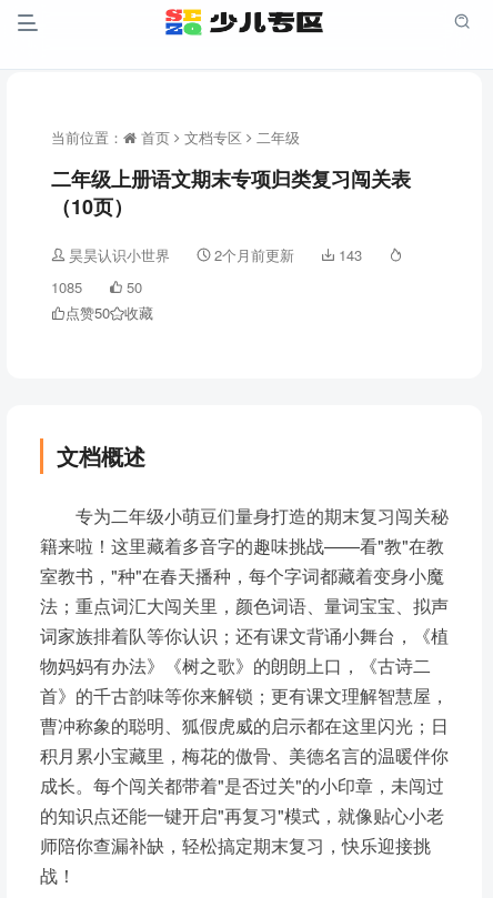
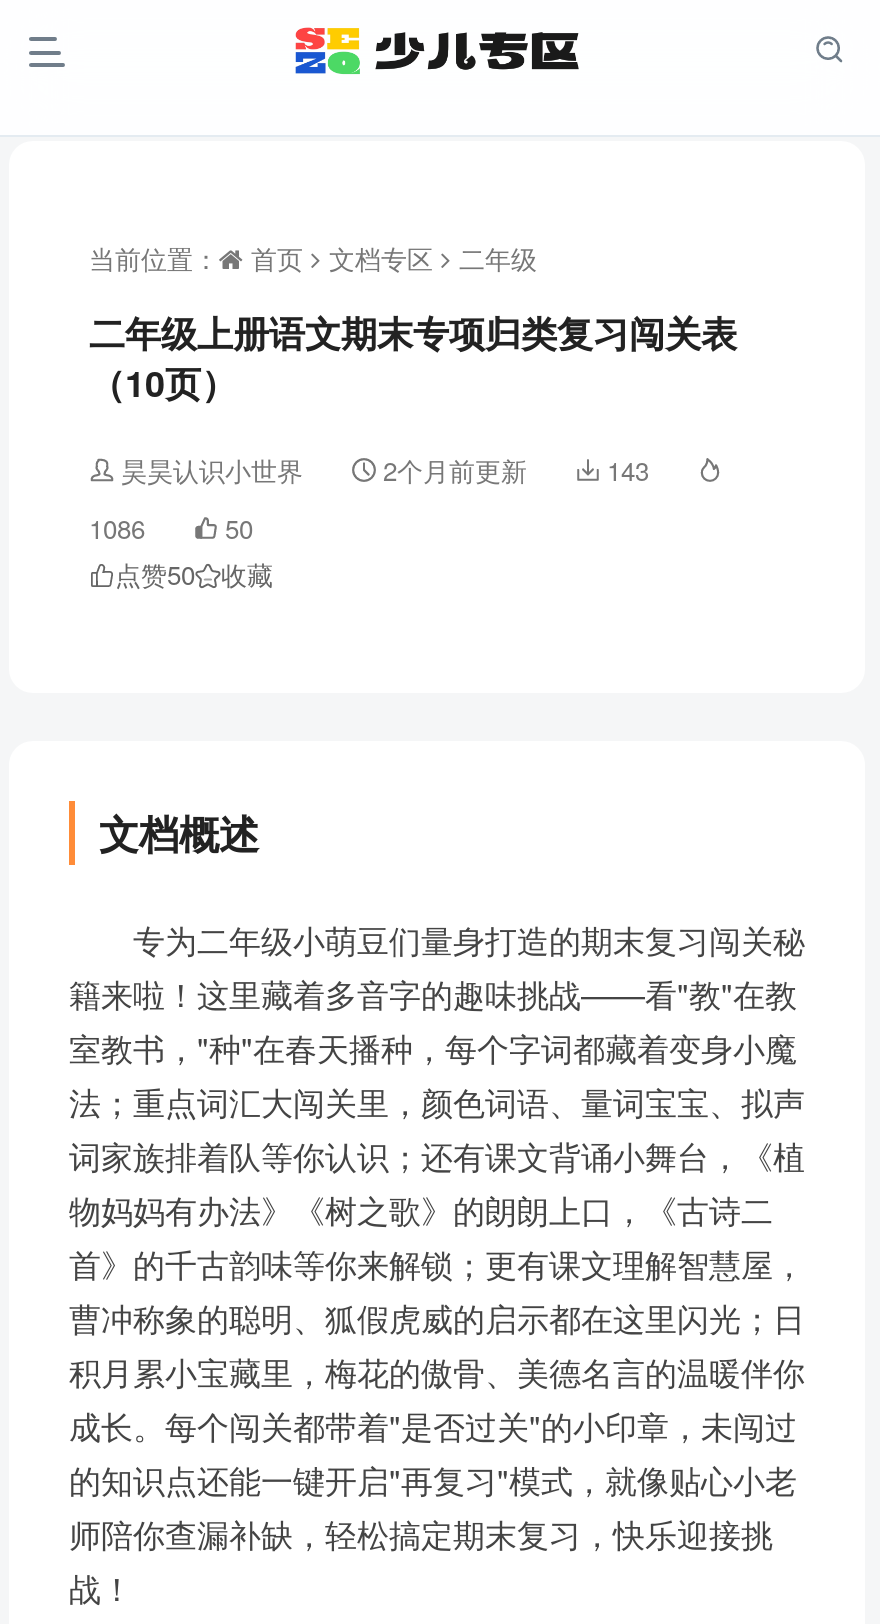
- 1085
+ 1086
